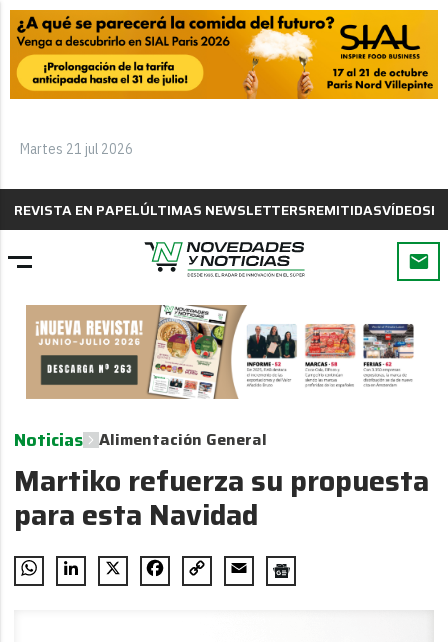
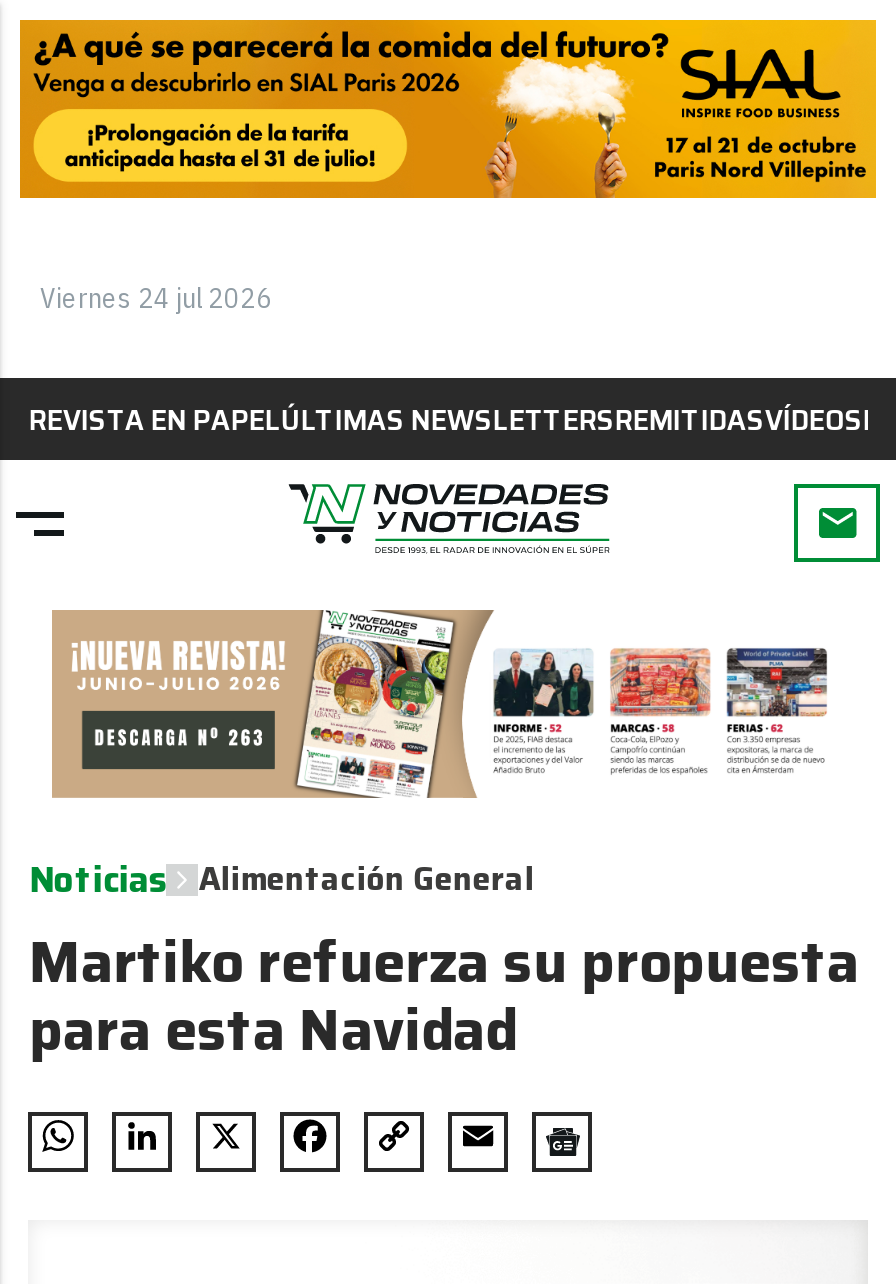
- Martes 21 jul 2026
+ Viernes 24 jul 2026
